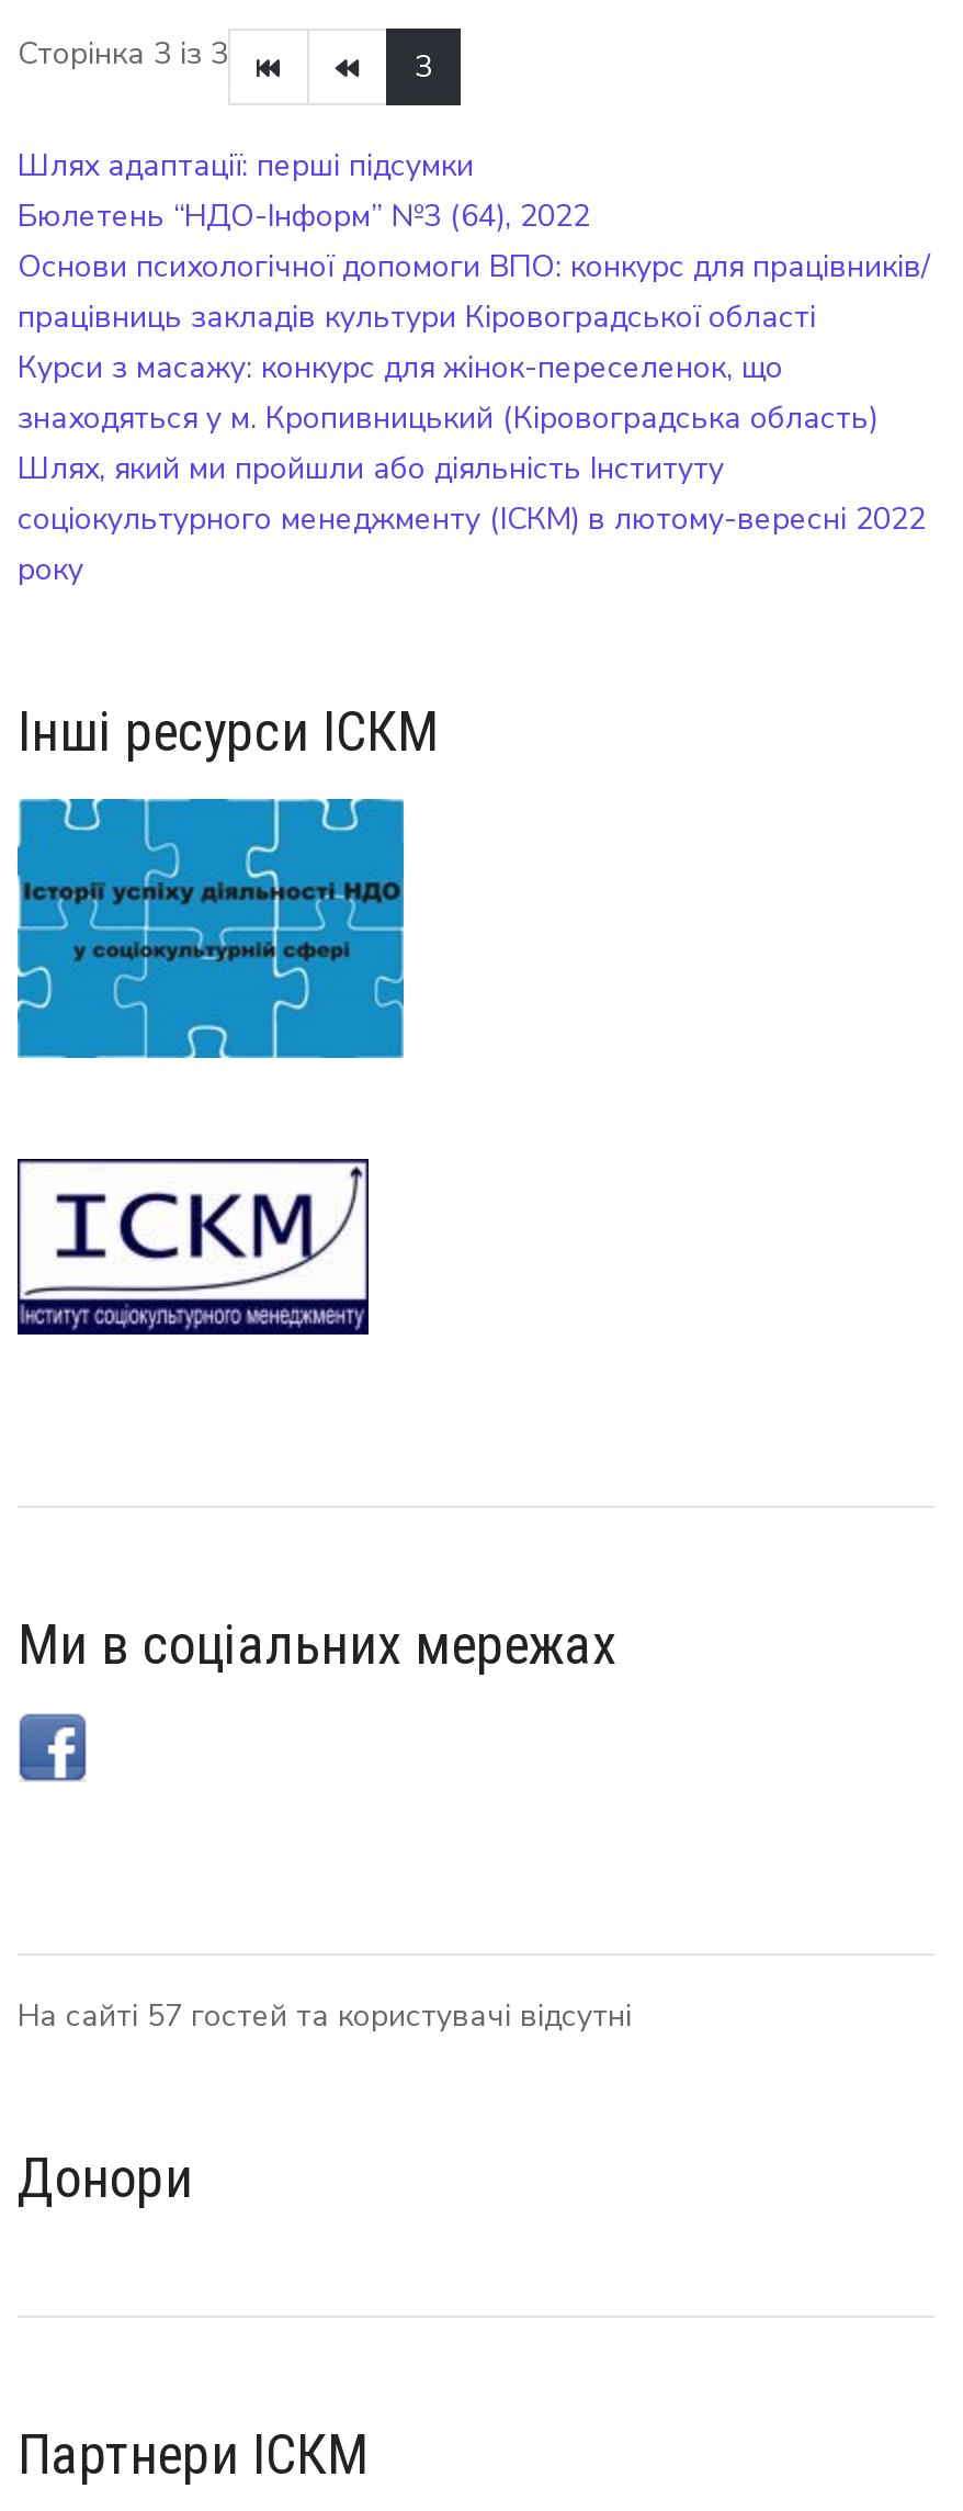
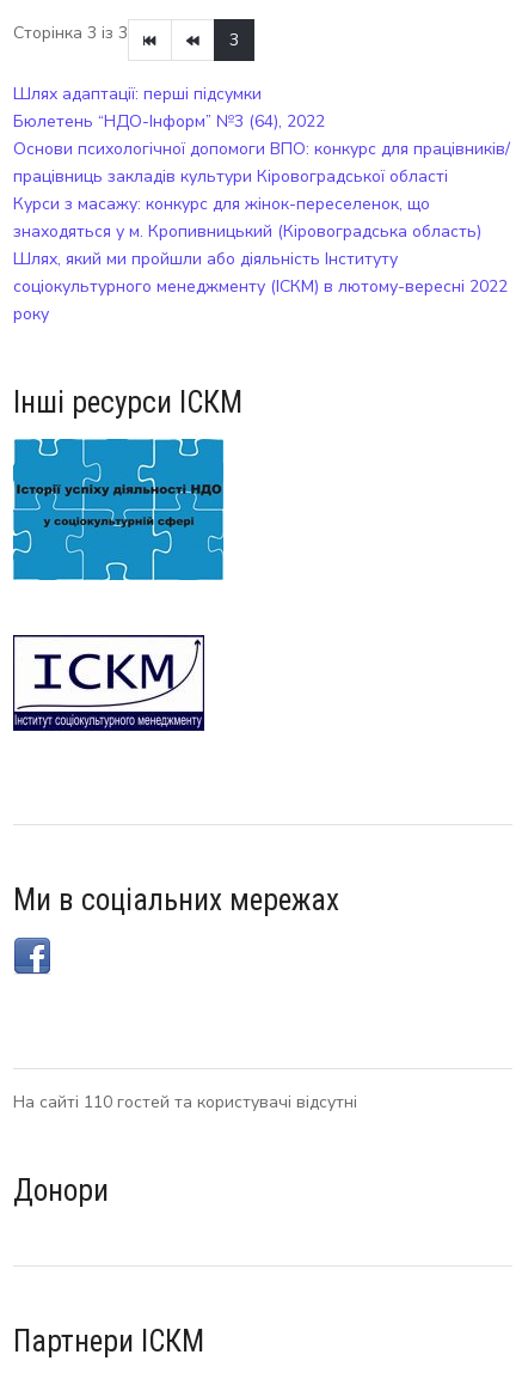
- На сайті 57 гостей та користувачі відсутні
+ На сайті 110 гостей та користувачі відсутні
